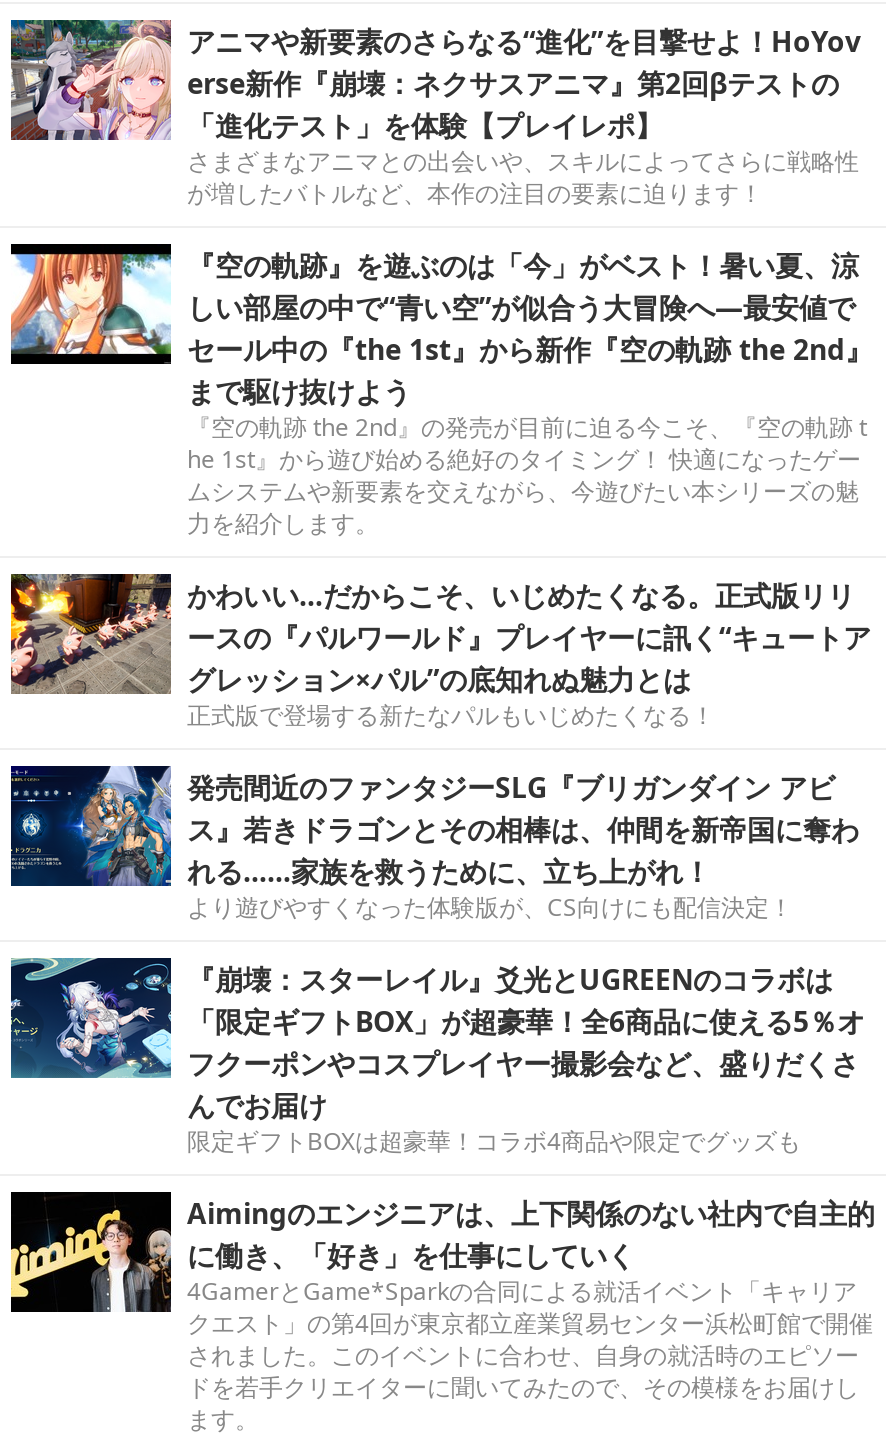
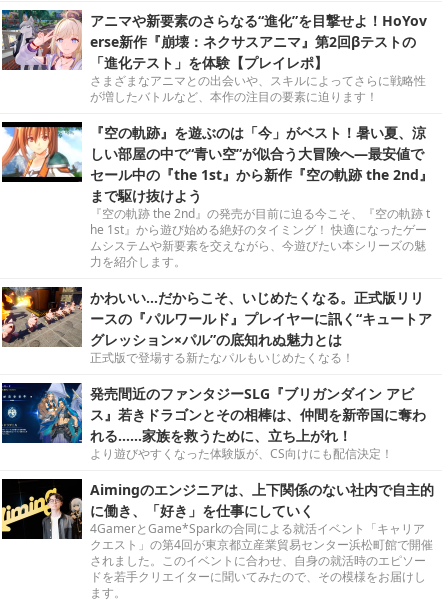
- [image]
- 『崩壊：スターレイル』爻光とUGREENのコラボは
- 「限定ギフトBOX」が超豪華！全6商品に使える5％オ
- フクーポンやコスプレイヤー撮影会など、盛りだくさ
- んでお届け
- 限定ギフトBOXは超豪華！コラボ4商品や限定でグッズも
